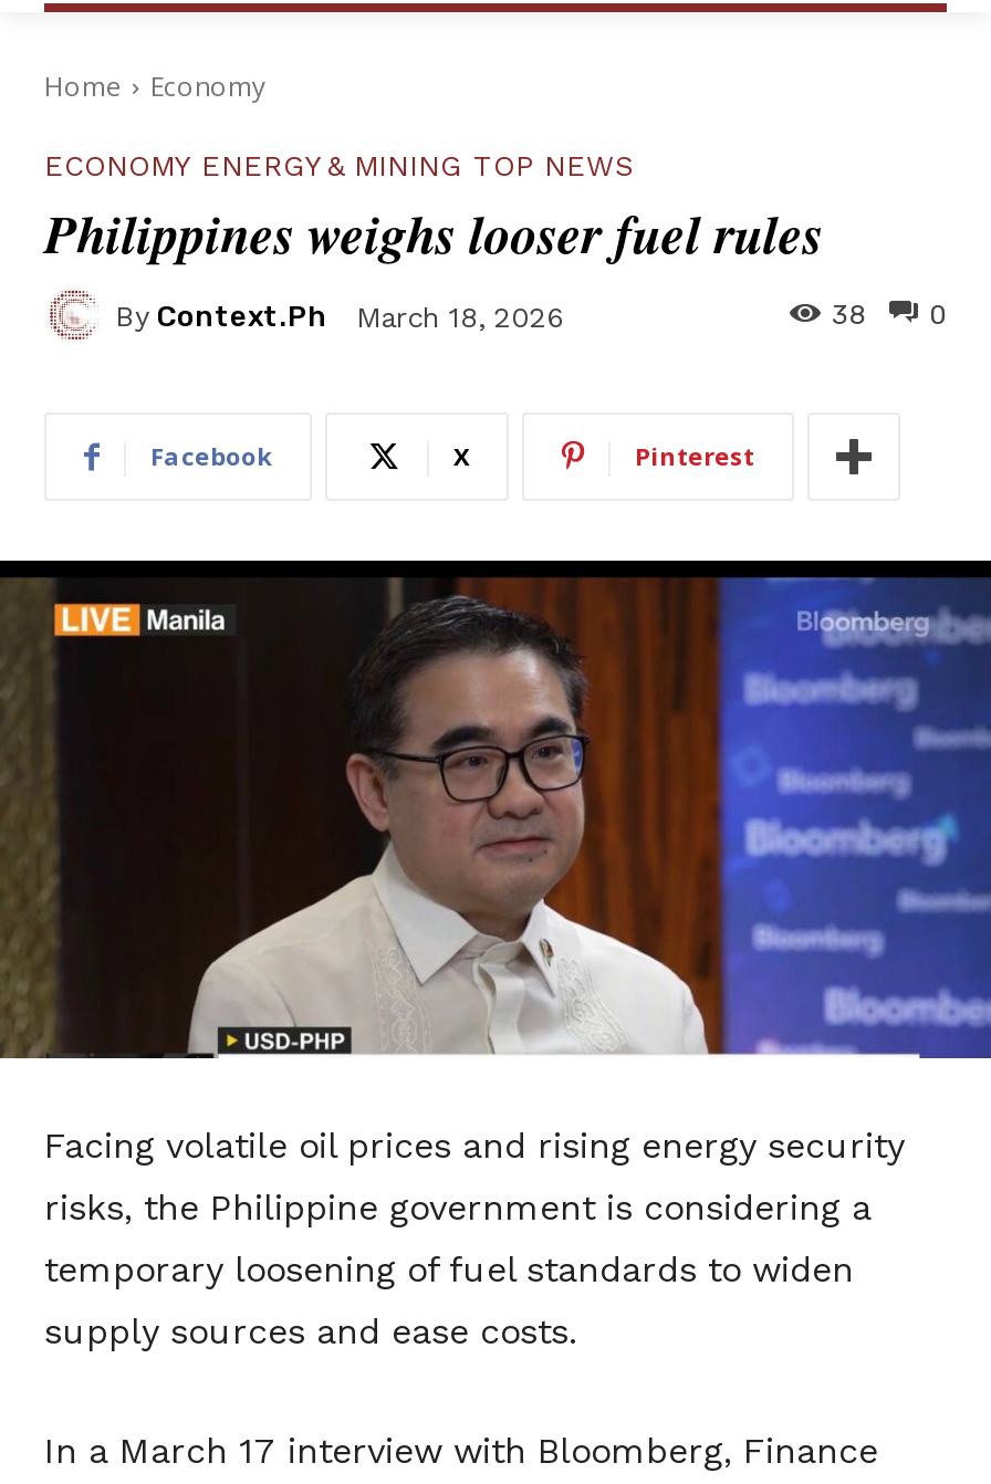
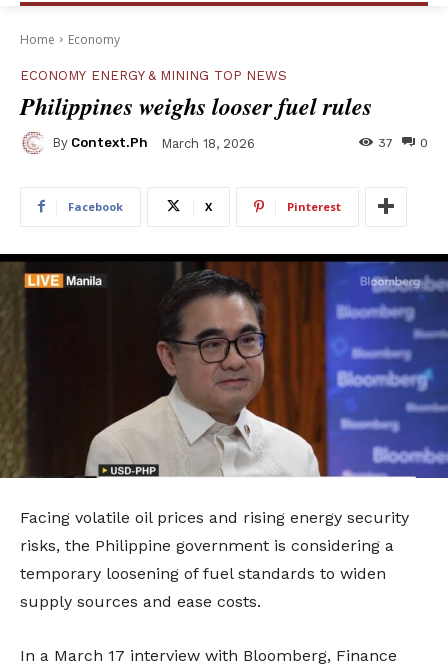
- 38 0
+ 37 0
